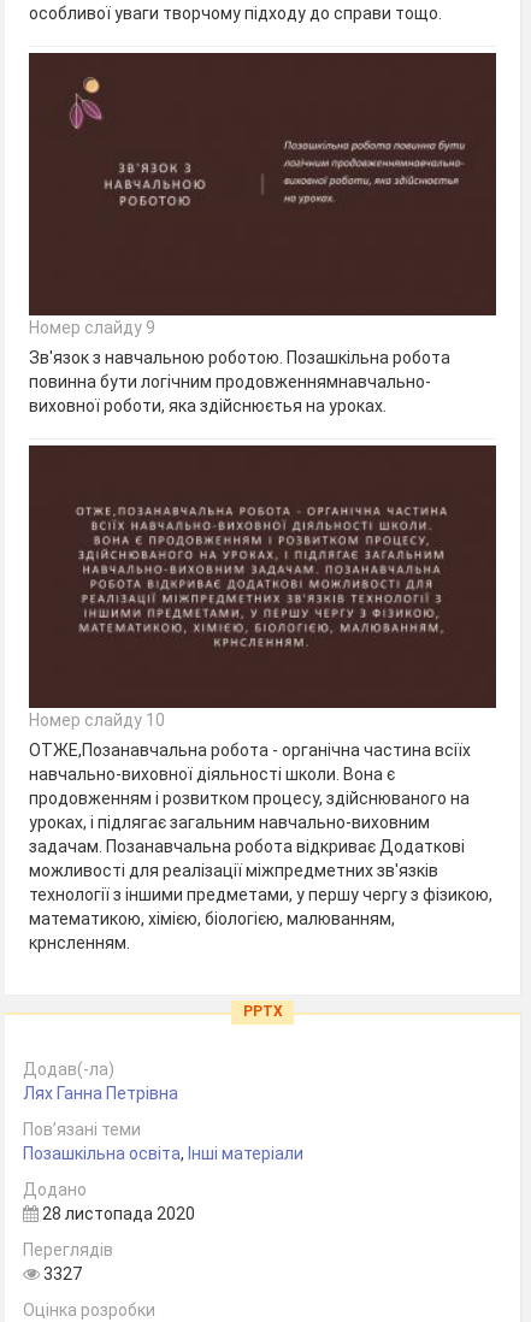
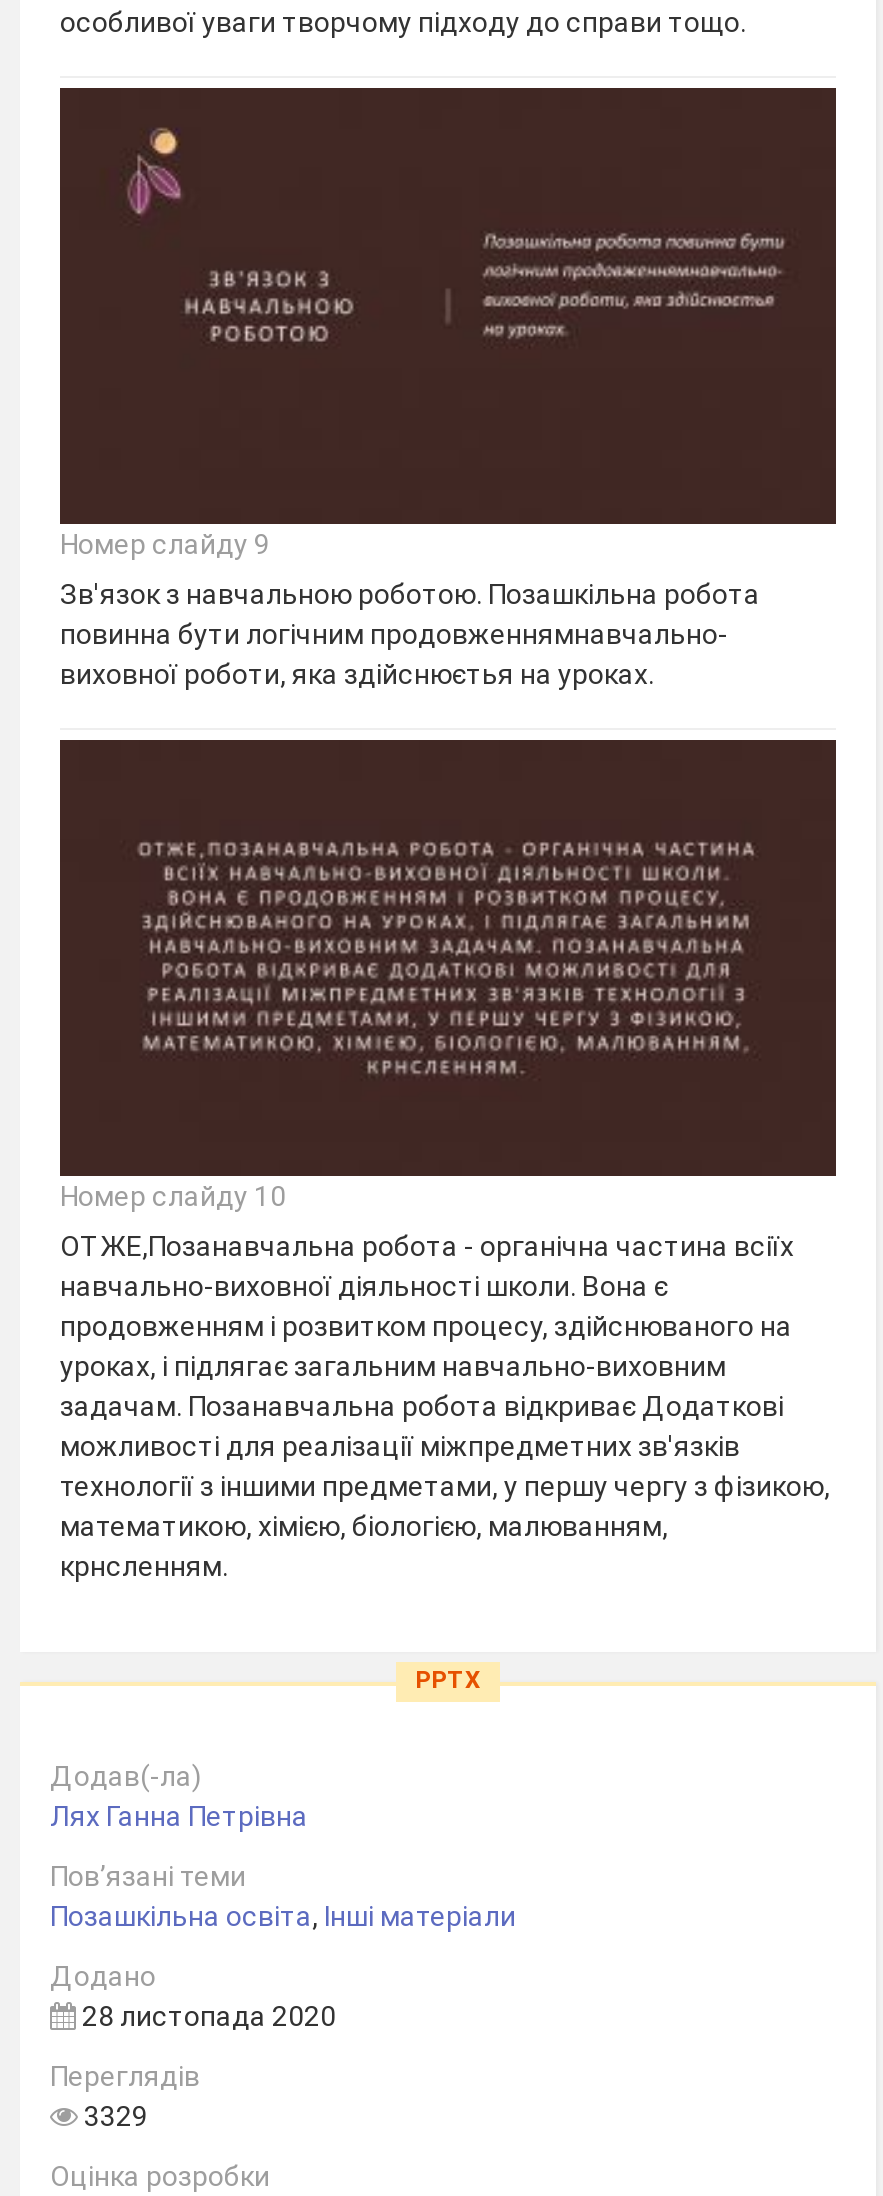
- 3327
+ 3329
